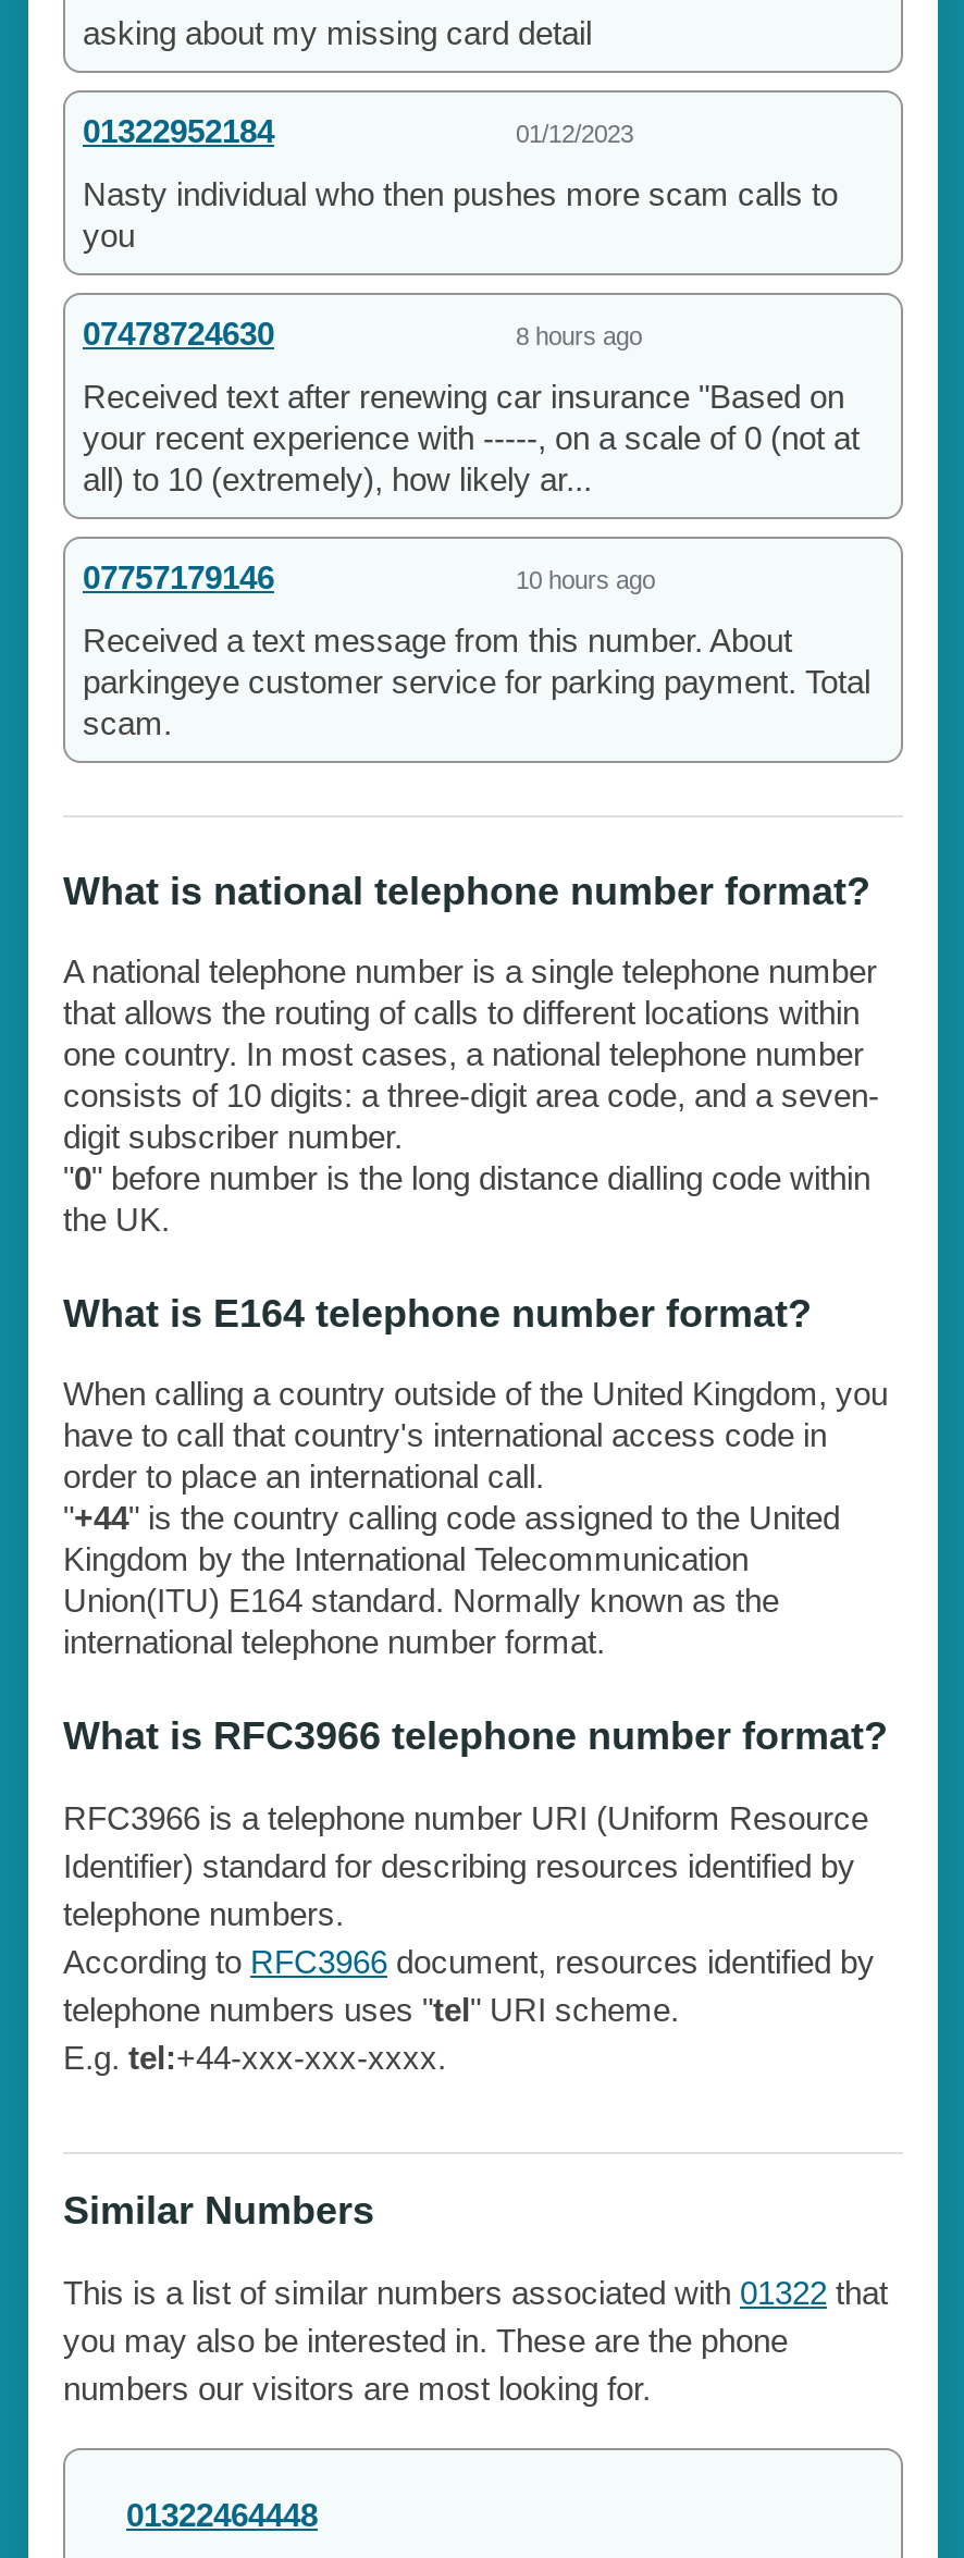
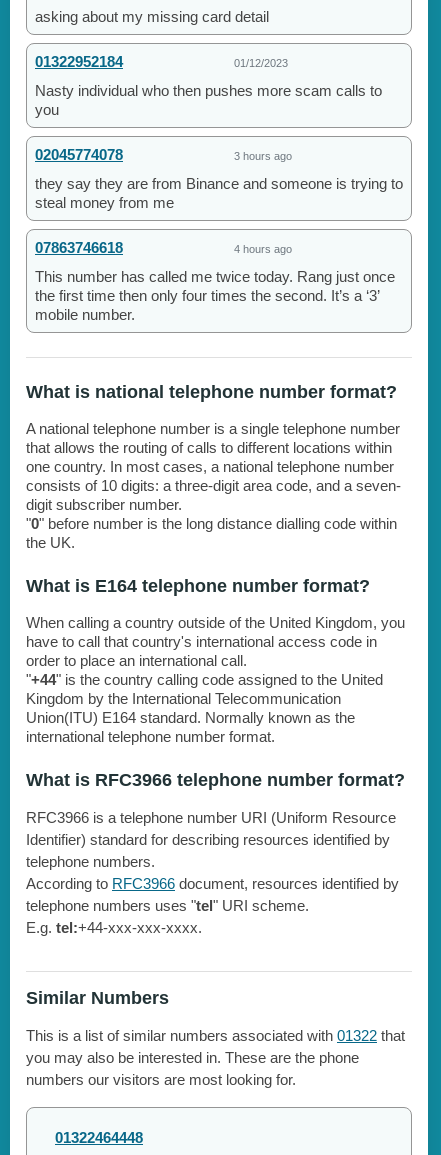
- 07478724630
- 8 hours ago
+ 02045774078
+ 3 hours ago

- Received text after renewing car insurance "Based on
- your recent experience with -----, on a scale of 0 (not at
- all) to 10 (extremely), how likely ar...
+ they say they are from Binance and someone is trying to
+ steal money from me

- 07757179146
- 10 hours ago
+ 07863746618
+ 4 hours ago

- Received a text message from this number. About
- parkingeye customer service for parking payment. Total
- scam.
+ This number has called me twice today. Rang just once
+ the first time then only four times the second. It’s a ‘3’
+ mobile number.
